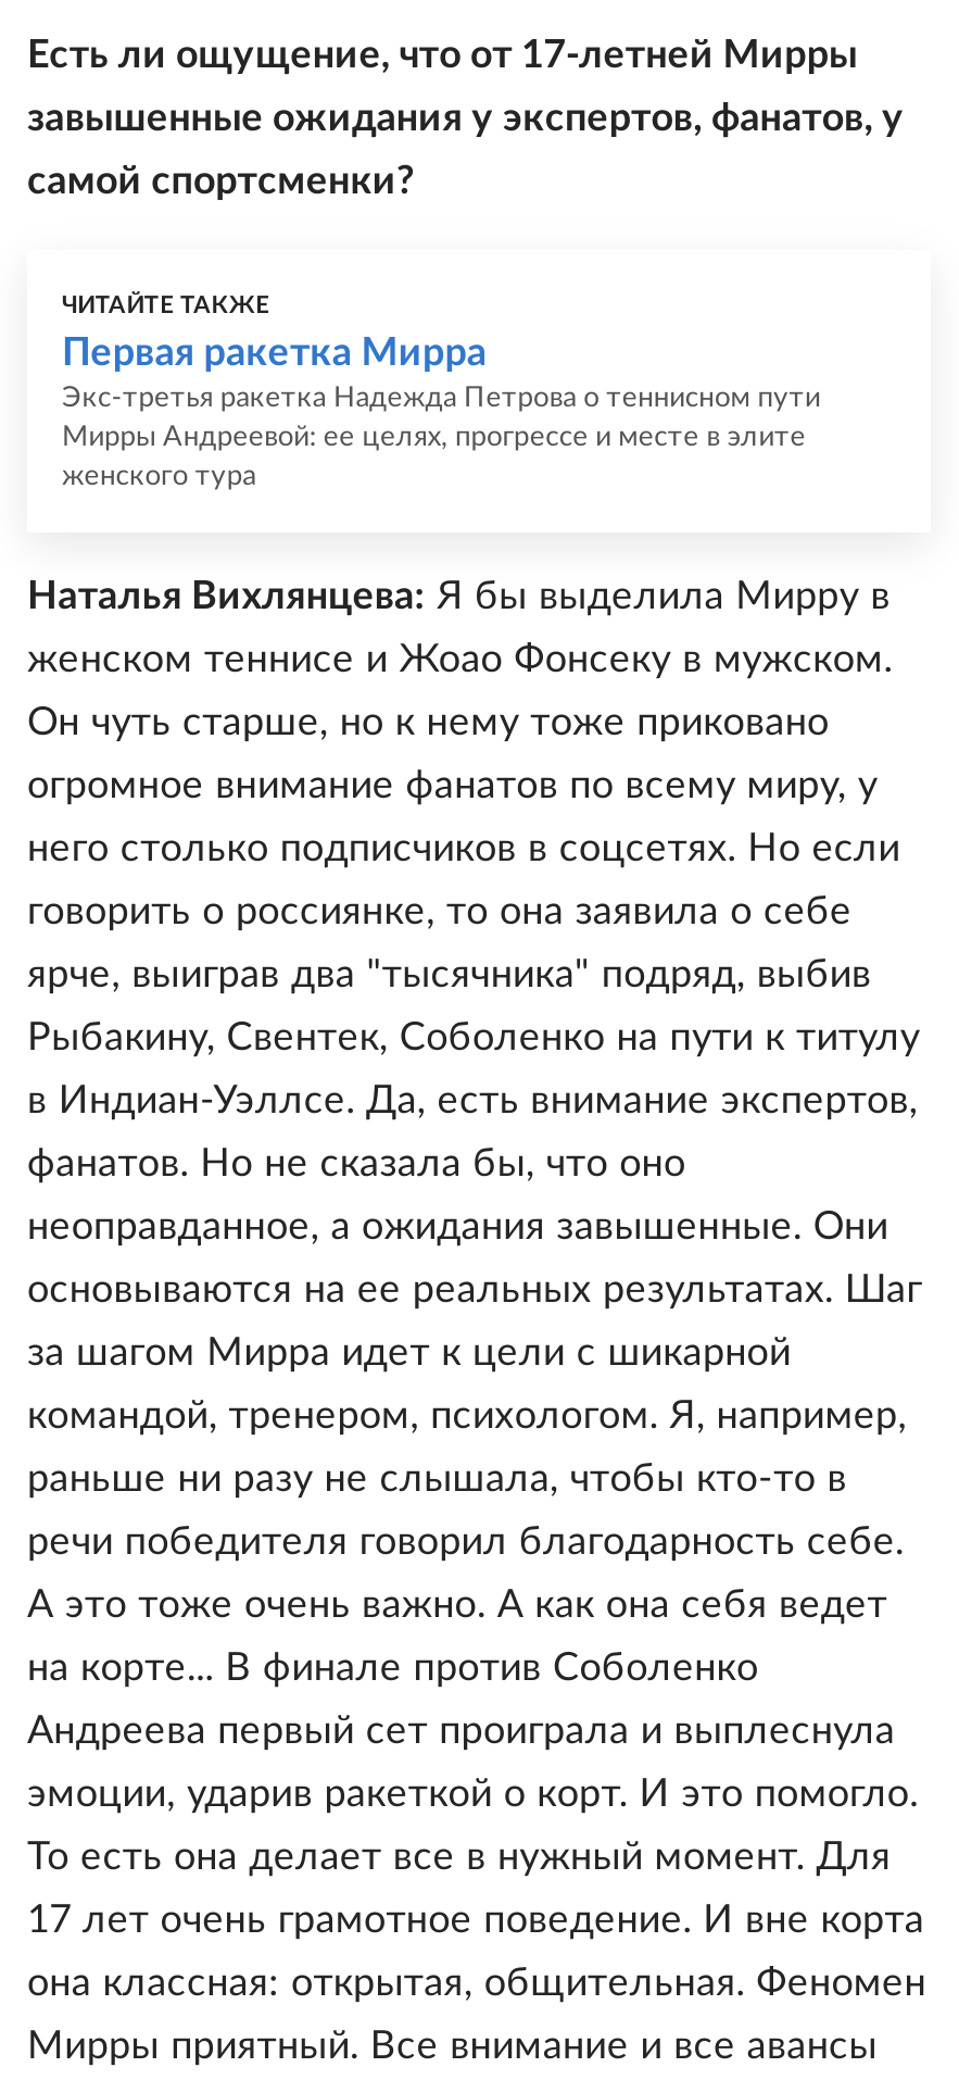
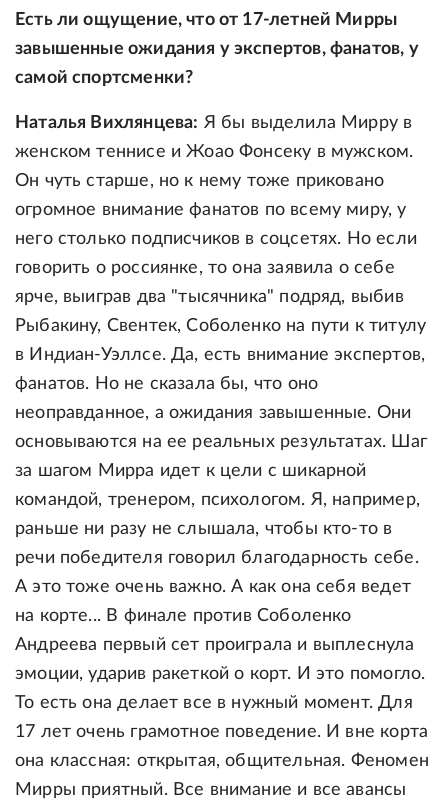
- ЧИТАЙТЕ ТАКЖЕ
- Первая ракетка Мирра
- Экс-третья ракетка Надежда Петрова о теннисном пути
- Мирры Андреевой: ее целях, прогрессе и месте в элите
- женского тура
